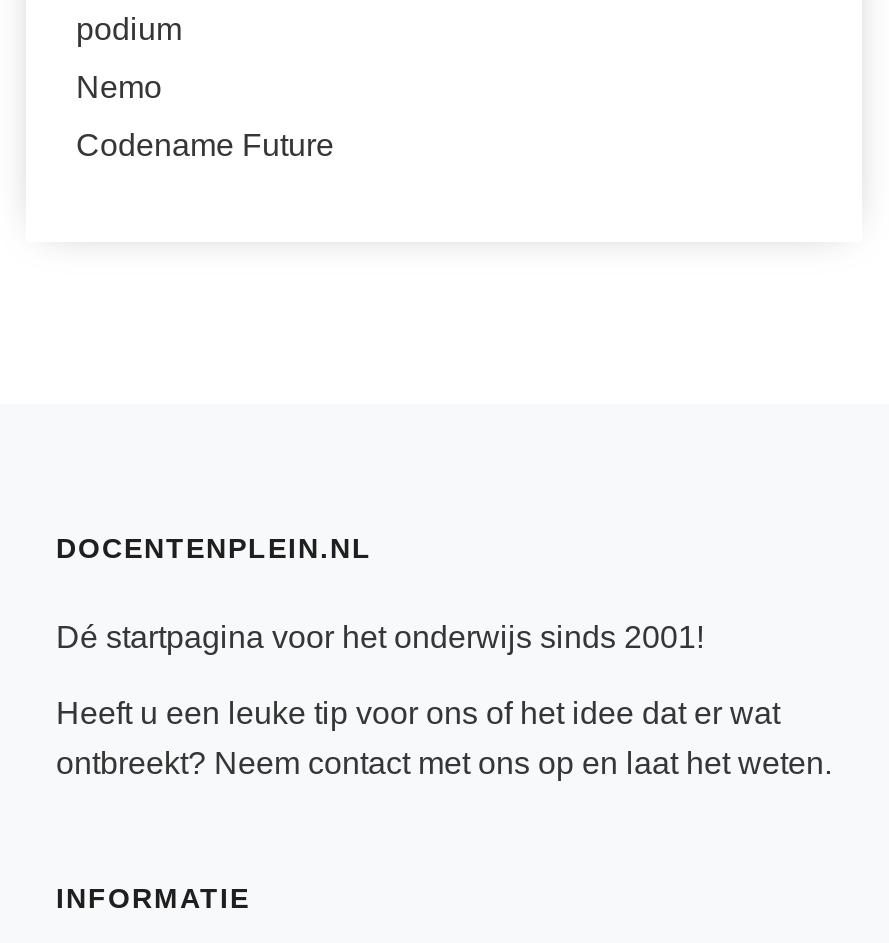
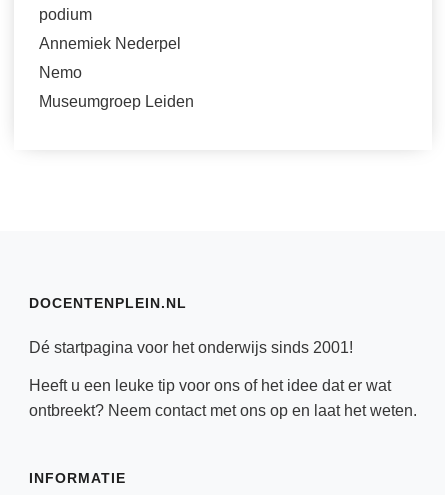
+ Annemiek Nederpel

- Codename Future
+ Museumgroep Leiden
